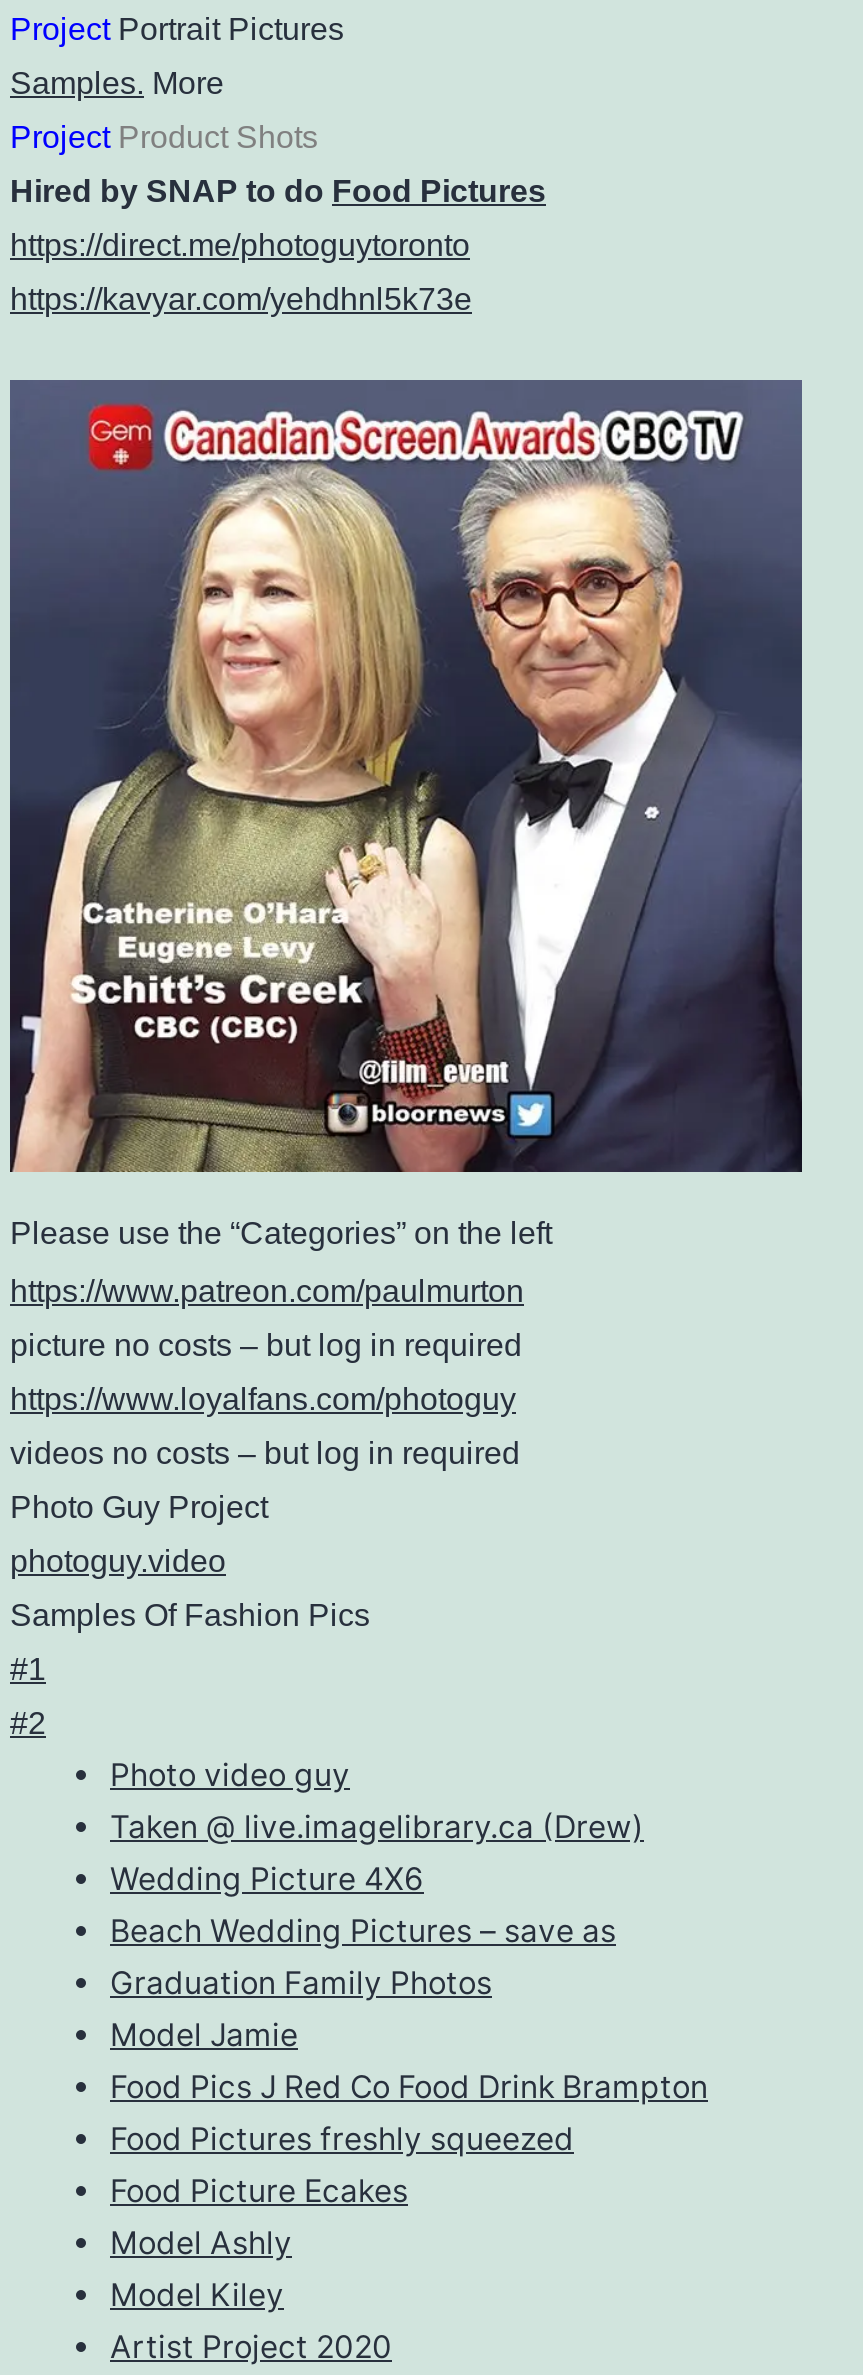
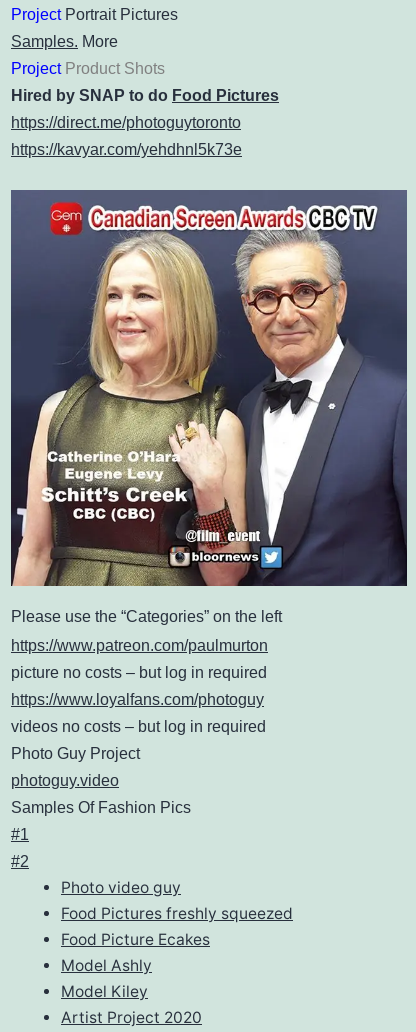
- Taken @ live.imagelibrary.ca (Drew)
- Wedding Picture 4X6
- Beach Wedding Pictures – save as
- Graduation Family Photos
- Model Jamie
- Food Pics J Red Co Food Drink Brampton
